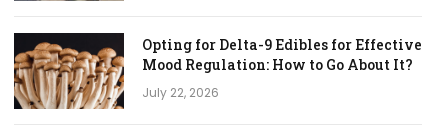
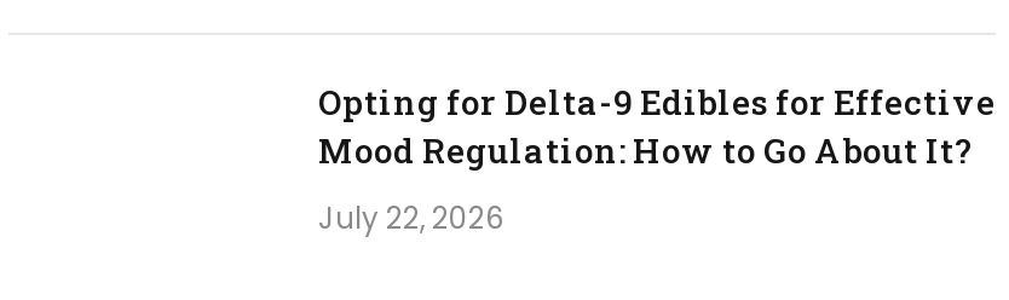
- [image]
